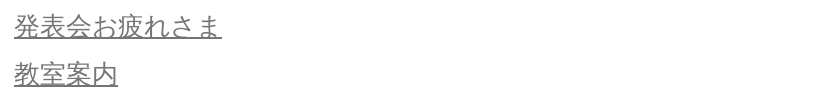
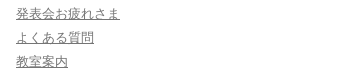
+ よくある質問
